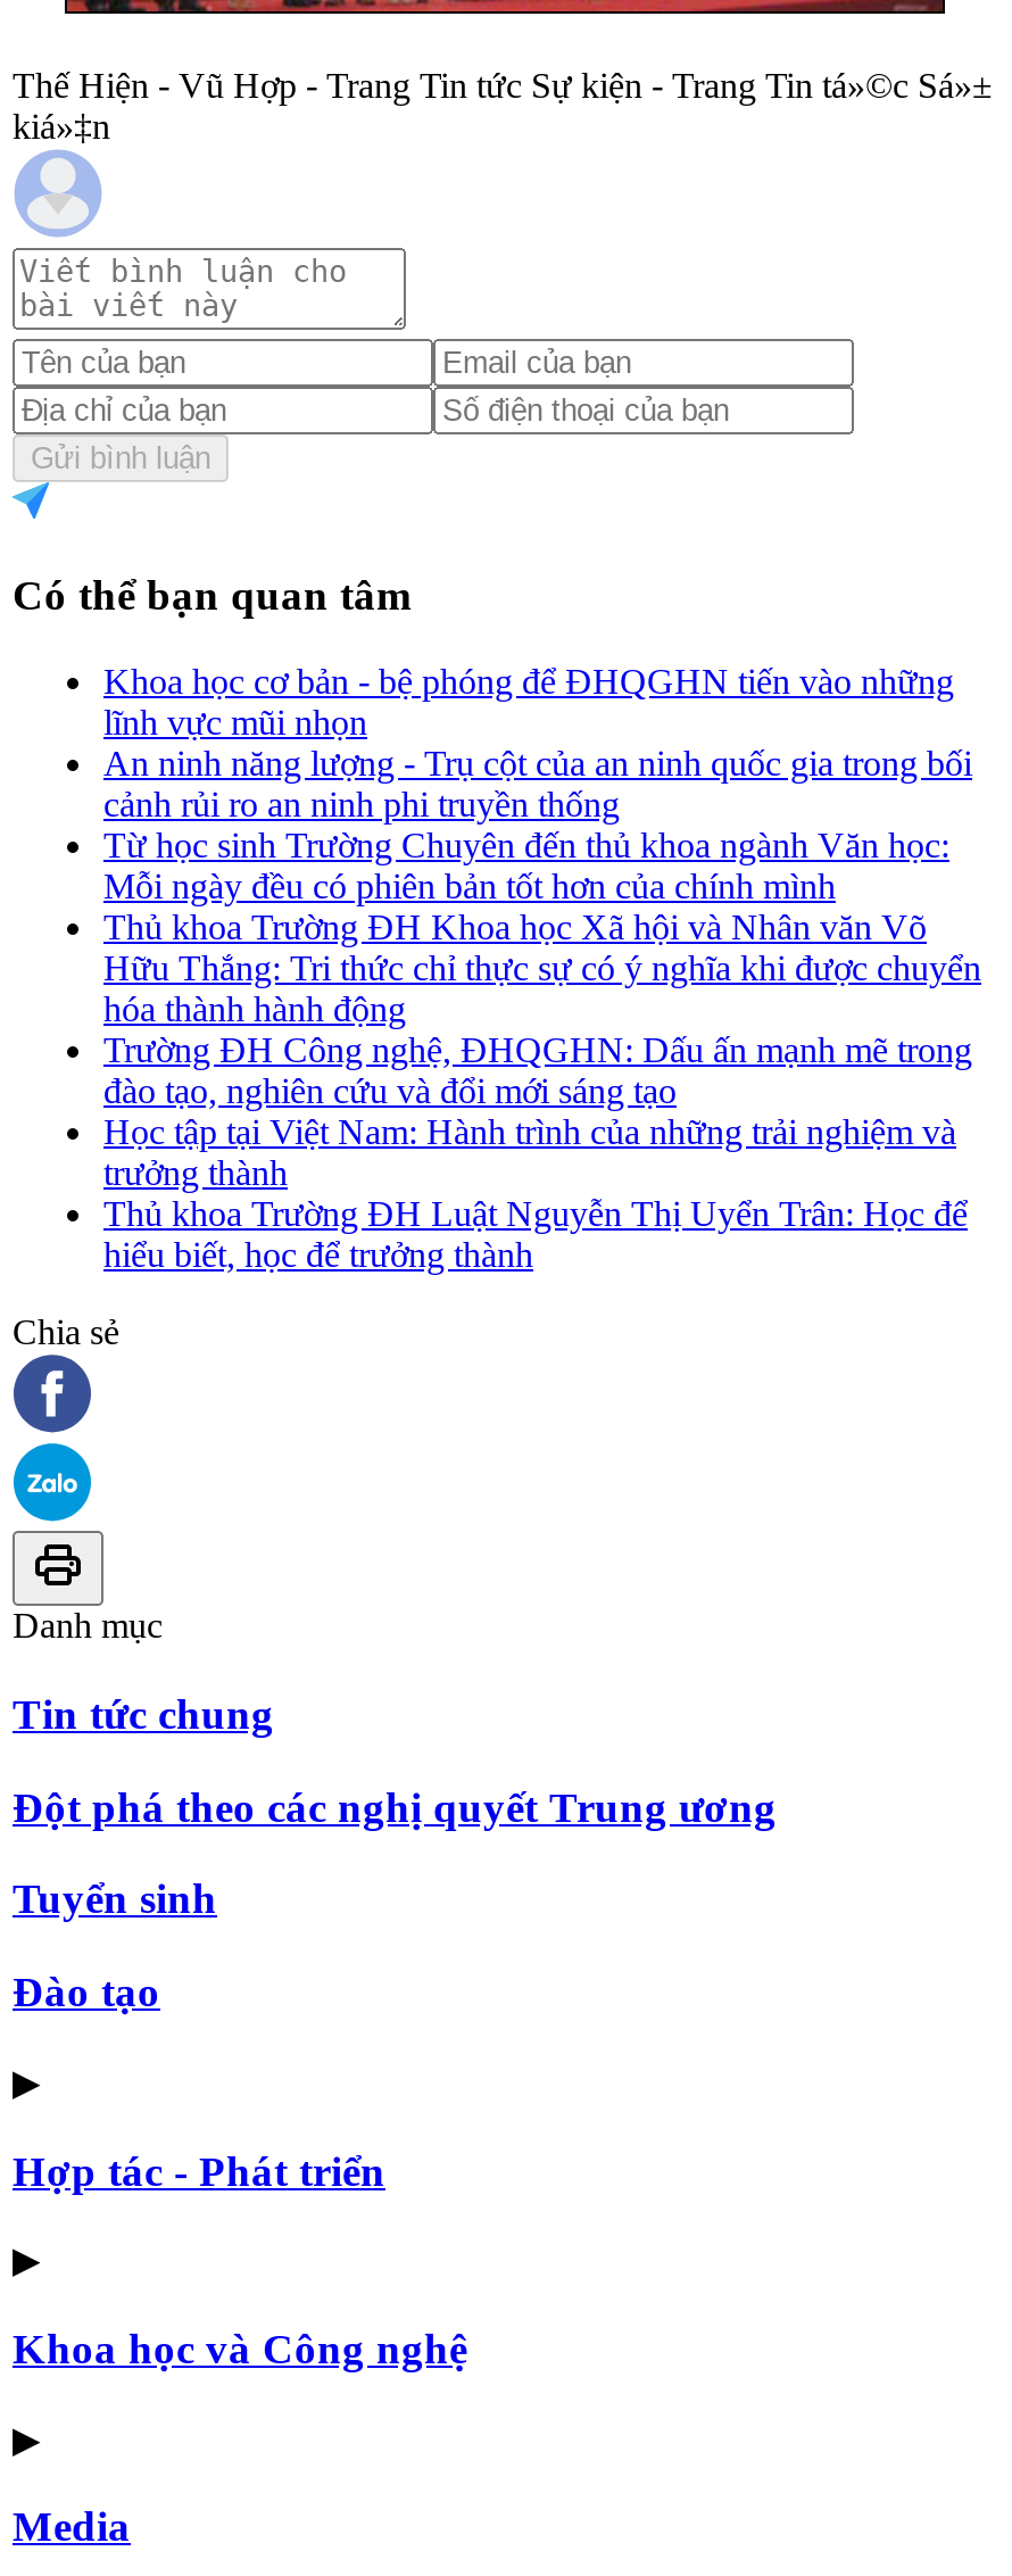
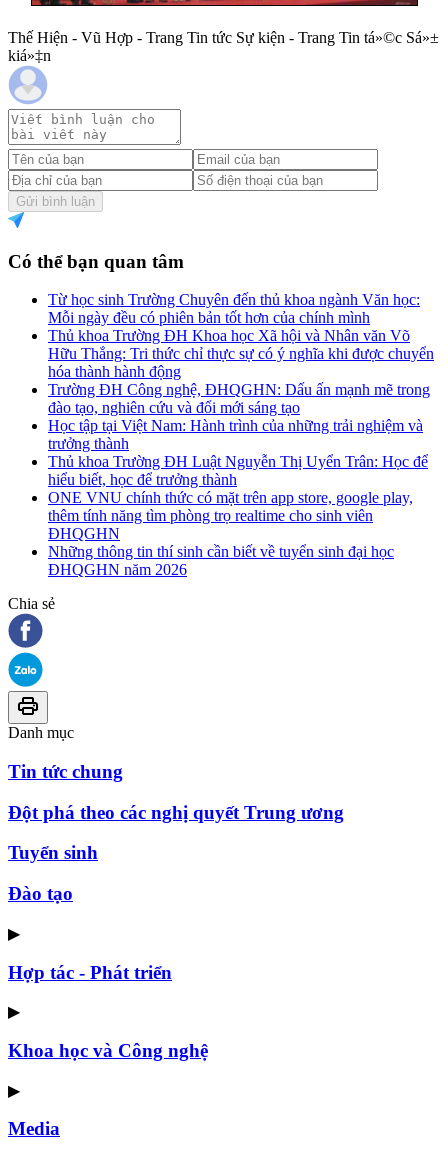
- Khoa học cơ bản - bệ phóng để ĐHQGHN tiến vào những
- lĩnh vực mũi nhọn
- An ninh năng lượng - Trụ cột của an ninh quốc gia trong bối
- cảnh rủi ro an ninh phi truyền thống

moved up: Từ học sinh Trường Chuyên đến thủ khoa ngành Văn học: | Mỗi ngày đều có phiên bản tốt hơn của chính mình | Thủ khoa Trường ĐH Khoa học Xã hội và Nhân văn Võ | ... | Thủ khoa Trường ĐH Luật Nguyễn Thị Uyển Trân: Học để | hiểu biết, học để trưởng thành

+ ONE VNU chính thức có mặt trên app store, google play,
+ thêm tính năng tìm phòng trọ realtime cho sinh viên
+ ĐHQGHN
+ Những thông tin thí sinh cần biết về tuyển sinh đại học
+ ĐHQGHN năm 2026
